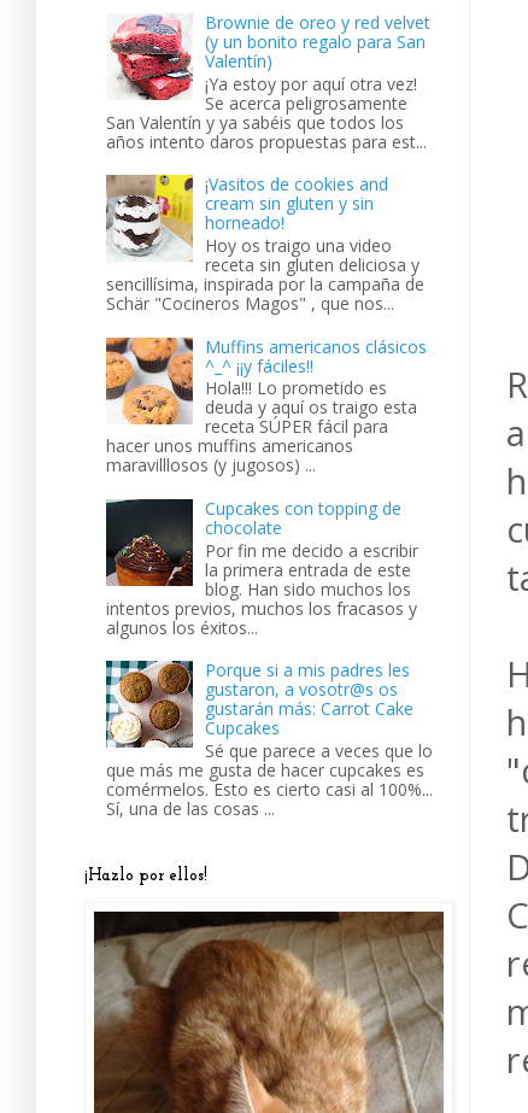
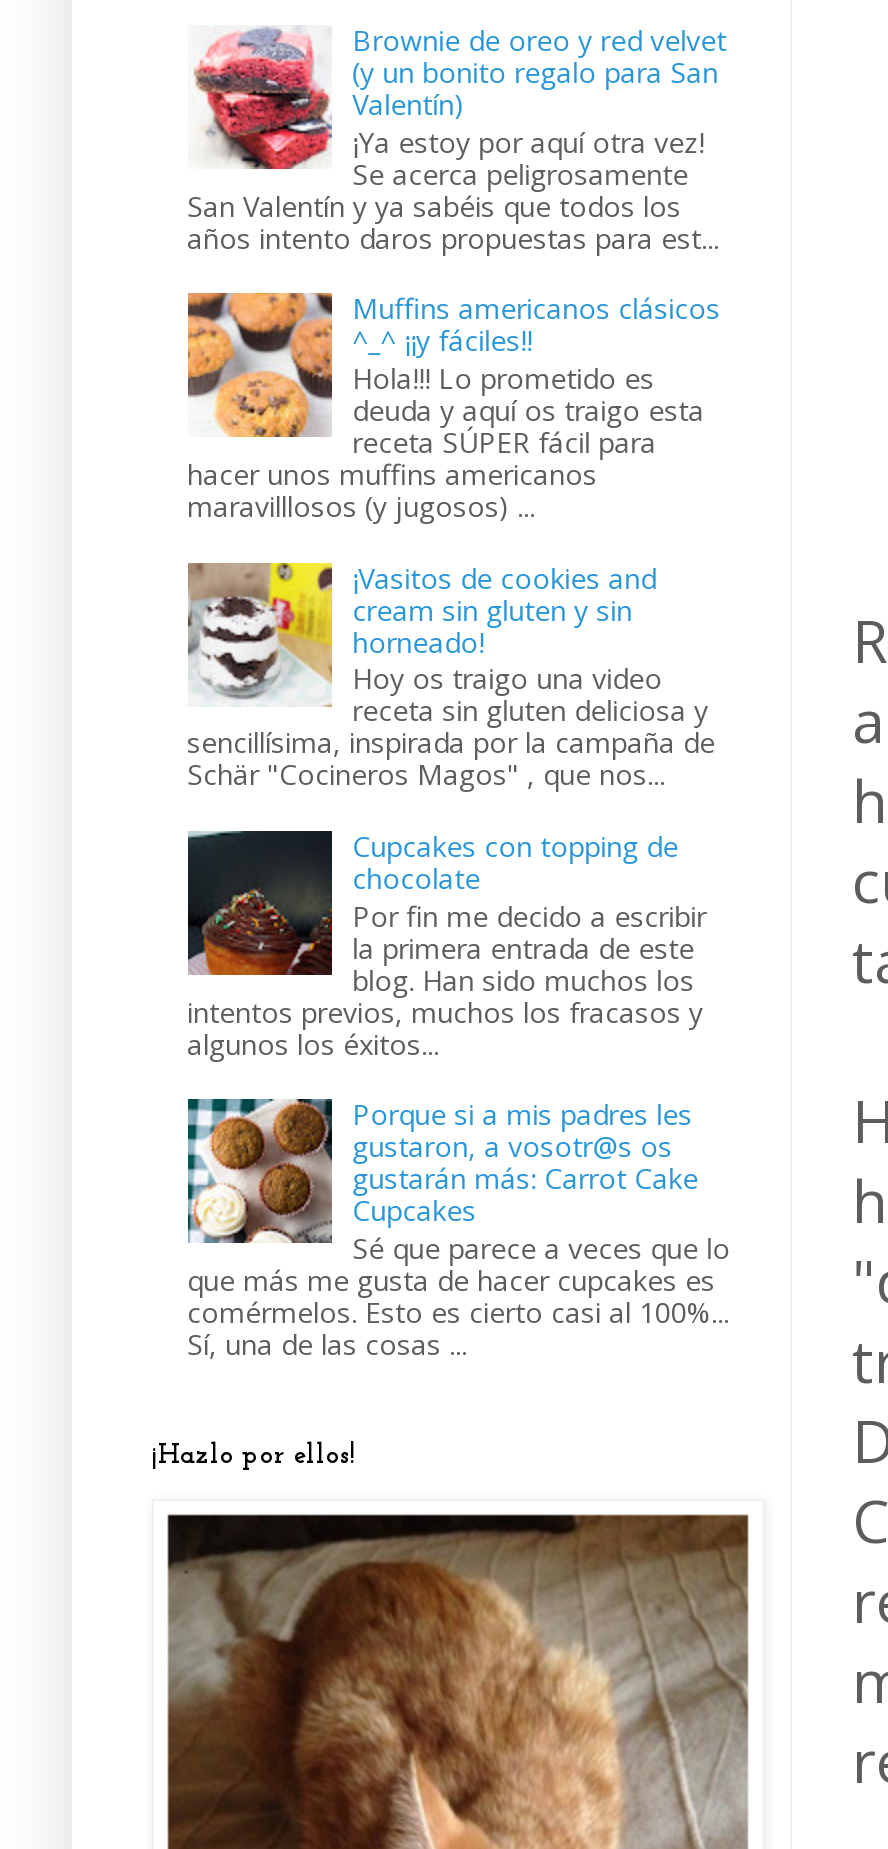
moved down: [image] | ¡Vasitos de cookies and | cream sin gluten y sin | horneado! | Hoy os traigo una video | receta sin gluten deliciosa y | sencillísima, inspirada por la campaña de | Schär "Cocineros Magos" , que nos...

moved up: [image] | Muffins americanos clásicos | ^_^ ¡¡y fáciles!! | Hola!!! Lo prometido es | deuda y aquí os traigo esta | receta SÚPER fácil para | hacer unos muffins americanos | maravilllosos (y jugosos) ...
